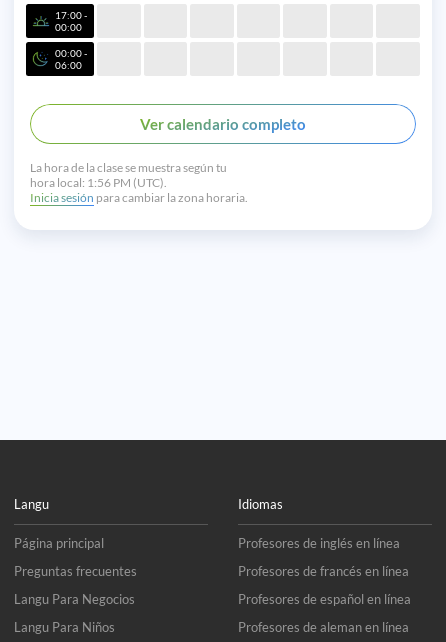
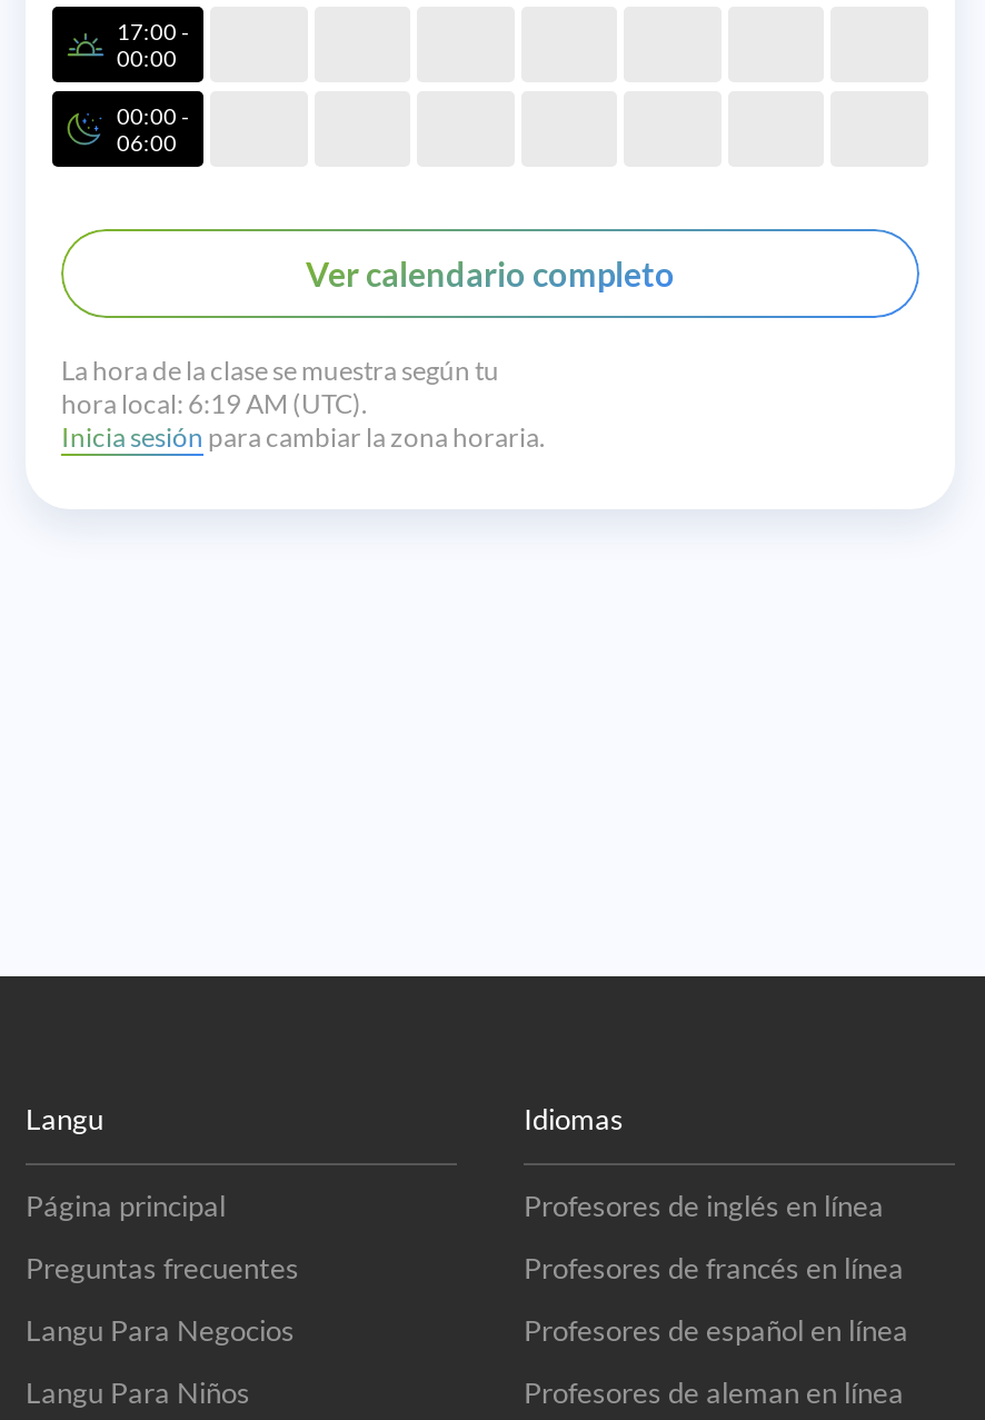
- hora local: 1:56 PM (UTC).
+ hora local: 6:19 AM (UTC).
